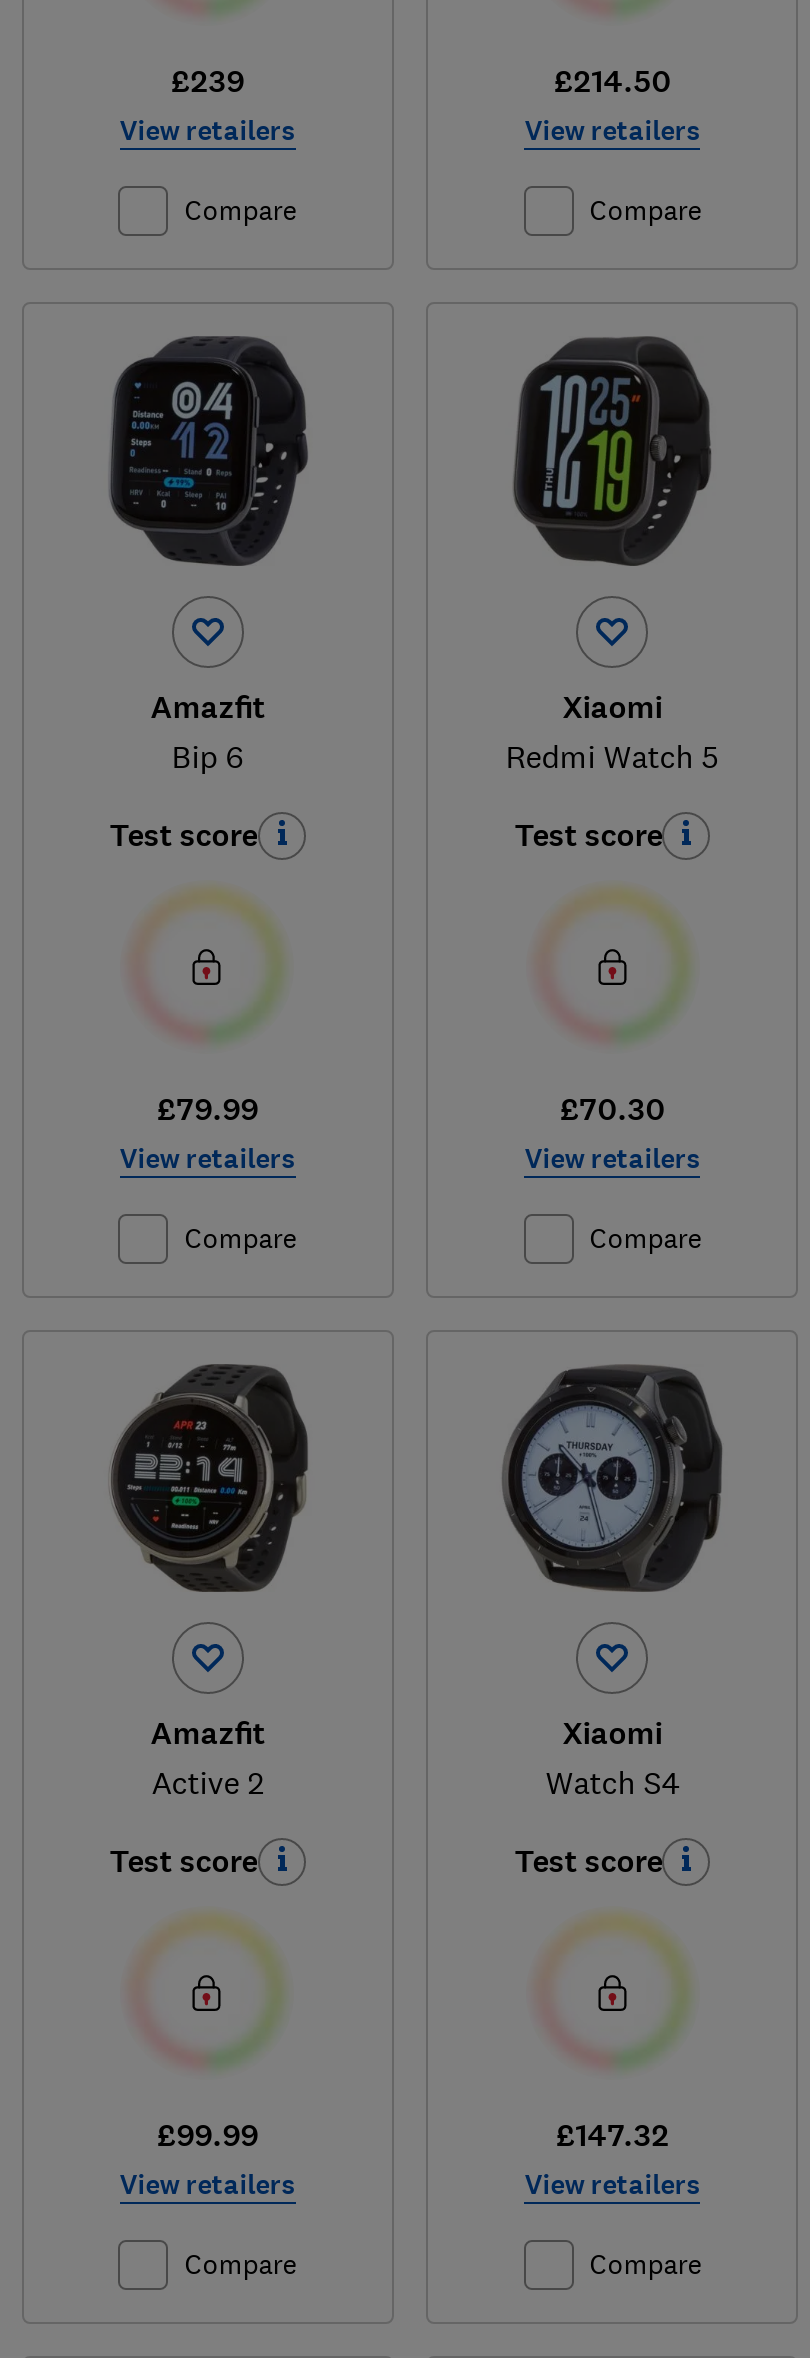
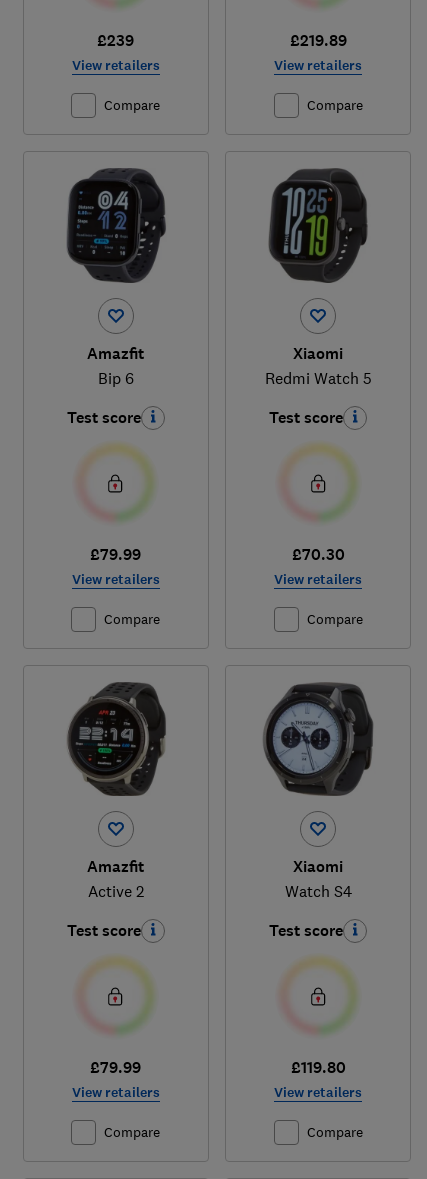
- £214.50
+ £219.89

- £99.99
+ £79.99

- £147.32
+ £119.80
